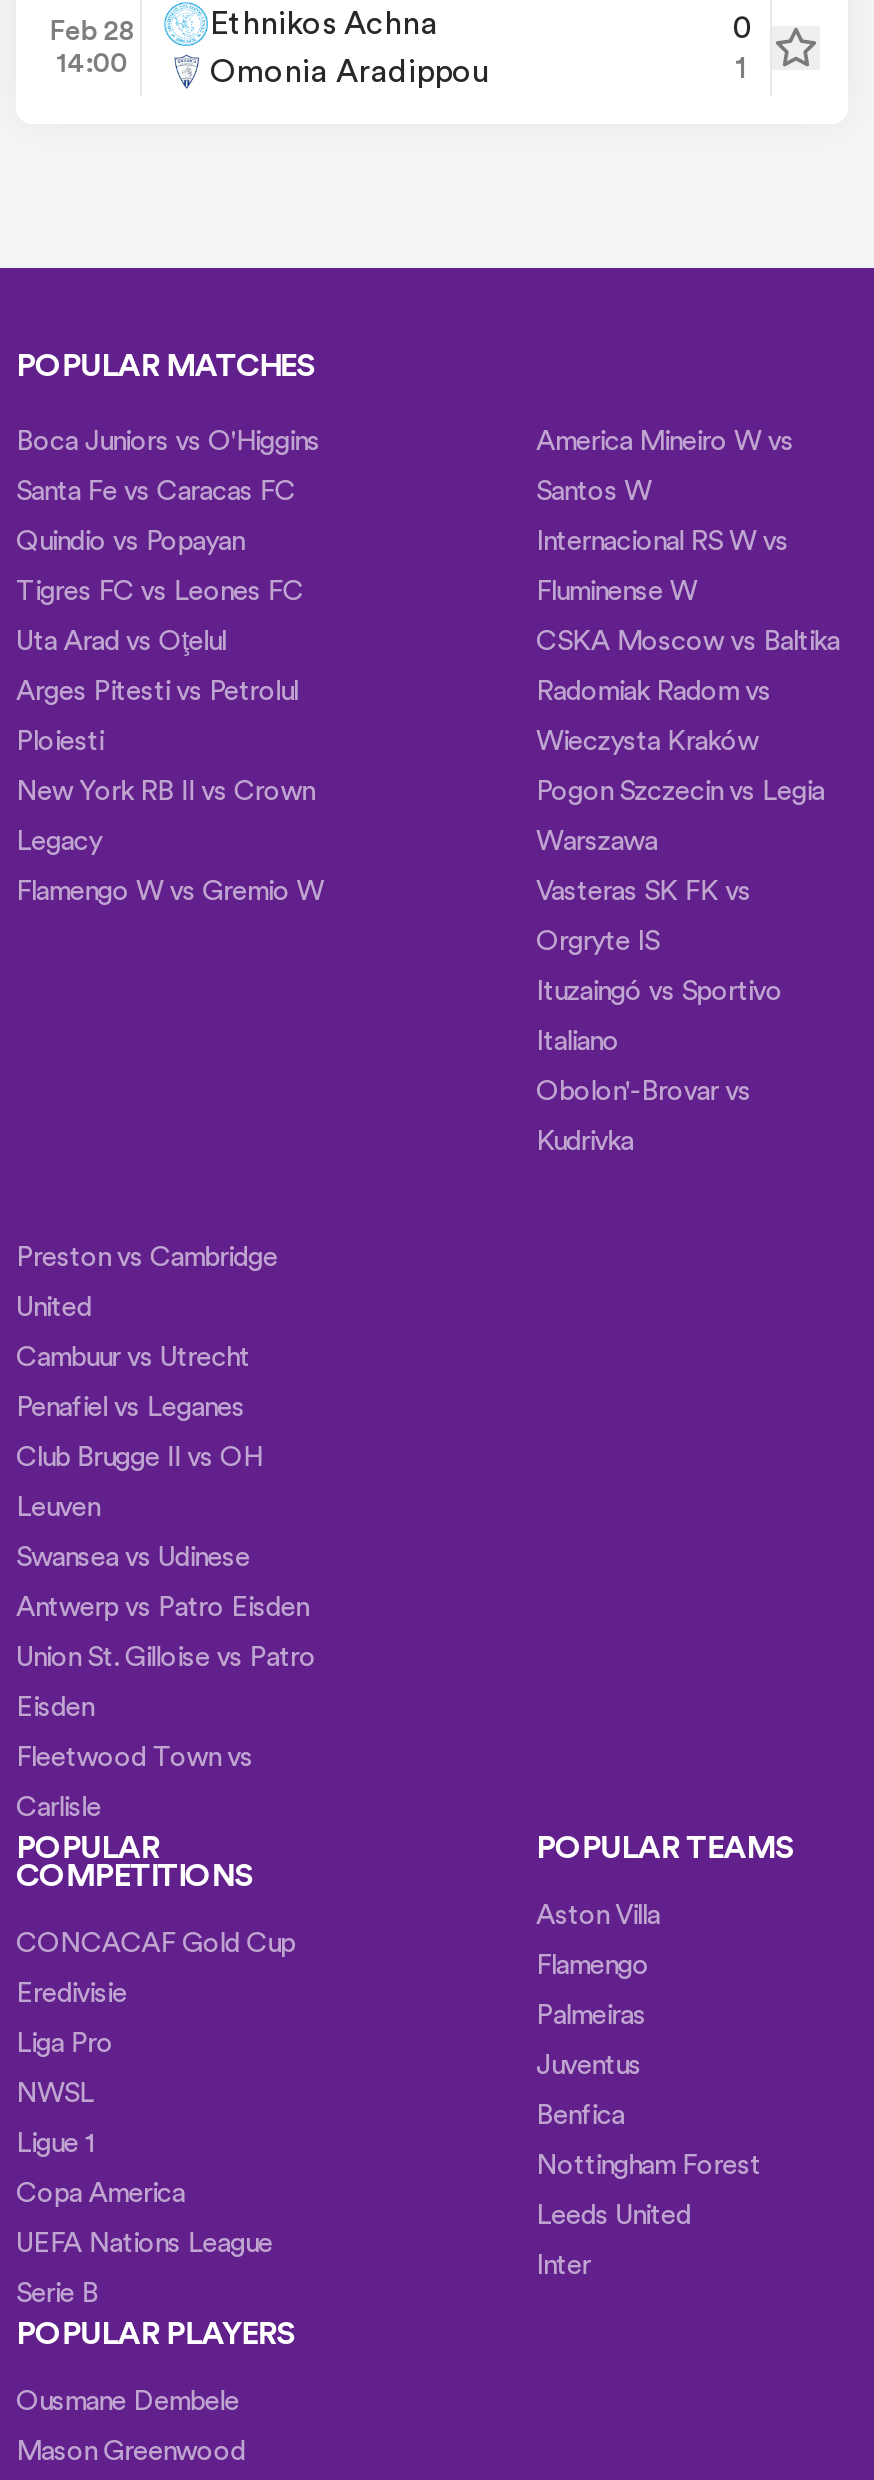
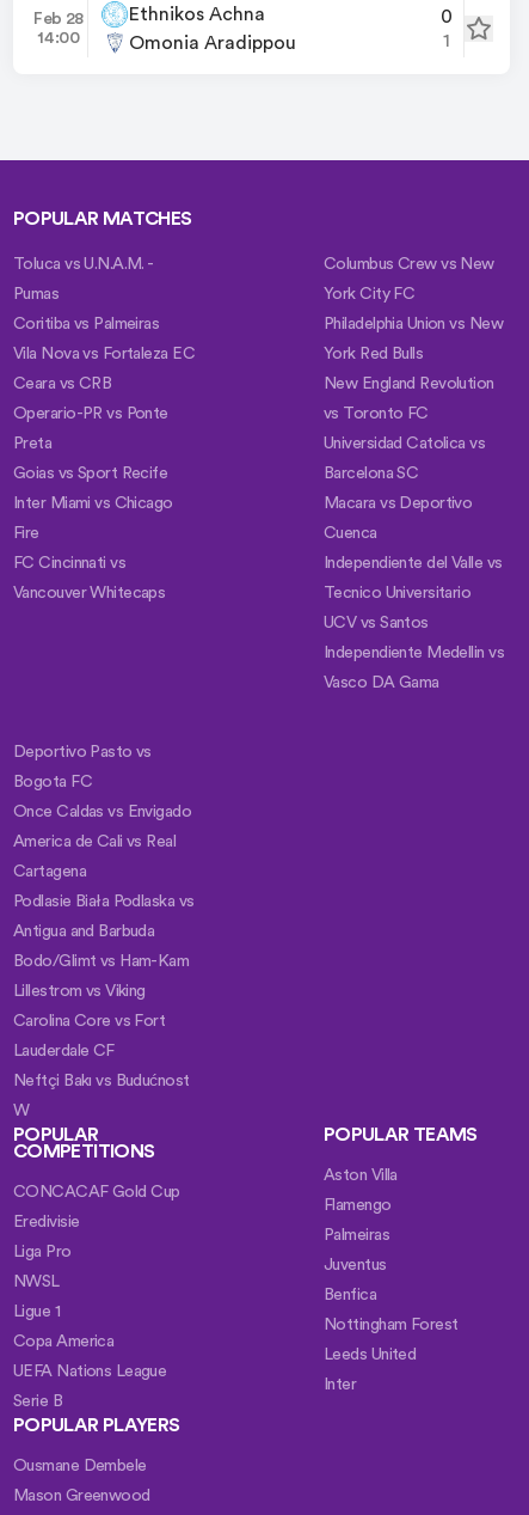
- Boca Juniors vs O'Higgins
- Santa Fe vs Caracas FC
- Quindio vs Popayan
- Tigres FC vs Leones FC
- Uta Arad vs Oţelul
- Arges Pitesti vs Petrolul
- Ploiesti
- New York RB II vs Crown
- Legacy
- Flamengo W vs Gremio W
+ Toluca vs U.N.A.M. -
+ Pumas
+ Coritiba vs Palmeiras
+ Vila Nova vs Fortaleza EC
+ Ceara vs CRB
+ Operario-PR vs Ponte
+ Preta
+ Goias vs Sport Recife
+ Inter Miami vs Chicago
+ Fire
+ FC Cincinnati vs
+ Vancouver Whitecaps

- America Mineiro W vs
- Santos W
- Internacional RS W vs
- Fluminense W
- CSKA Moscow vs Baltika
- Radomiak Radom vs
- Wieczysta Kraków
- Pogon Szczecin vs Legia
- Warszawa
- Vasteras SK FK vs
- Orgryte IS
- Ituzaingó vs Sportivo
- Italiano
- Obolon'-Brovar vs
- Kudrivka
+ Columbus Crew vs New
+ York City FC
+ Philadelphia Union vs New
+ York Red Bulls
+ New England Revolution
+ vs Toronto FC
+ Universidad Catolica vs
+ Barcelona SC
+ Macara vs Deportivo
+ Cuenca
+ Independiente del Valle vs
+ Tecnico Universitario
+ UCV vs Santos
+ Independiente Medellin vs
+ Vasco DA Gama

- Preston vs Cambridge
- United
- Cambuur vs Utrecht
- Penafiel vs Leganes
- Club Brugge II vs OH
- Leuven
- Swansea vs Udinese
- Antwerp vs Patro Eisden
- Union St. Gilloise vs Patro
- Eisden
- Fleetwood Town vs
- Carlisle
+ Deportivo Pasto vs
+ Bogota FC
+ Once Caldas vs Envigado
+ America de Cali vs Real
+ Cartagena
+ Podlasie Biała Podlaska vs
+ Antigua and Barbuda
+ Bodo/Glimt vs Ham-Kam
+ Lillestrom vs Viking
+ Carolina Core vs Fort
+ Lauderdale CF
+ Neftçi Bakı vs Budućnost
+ W
